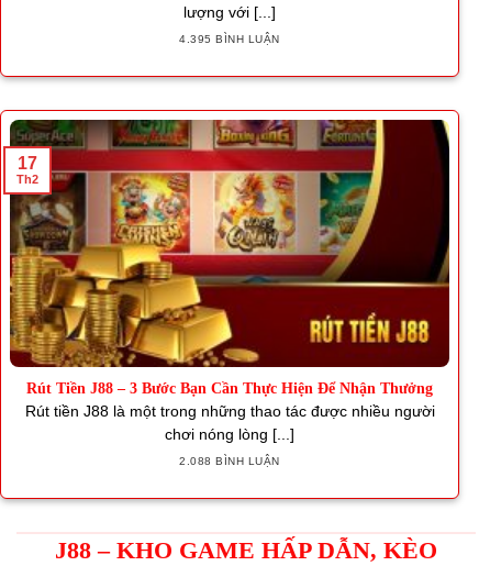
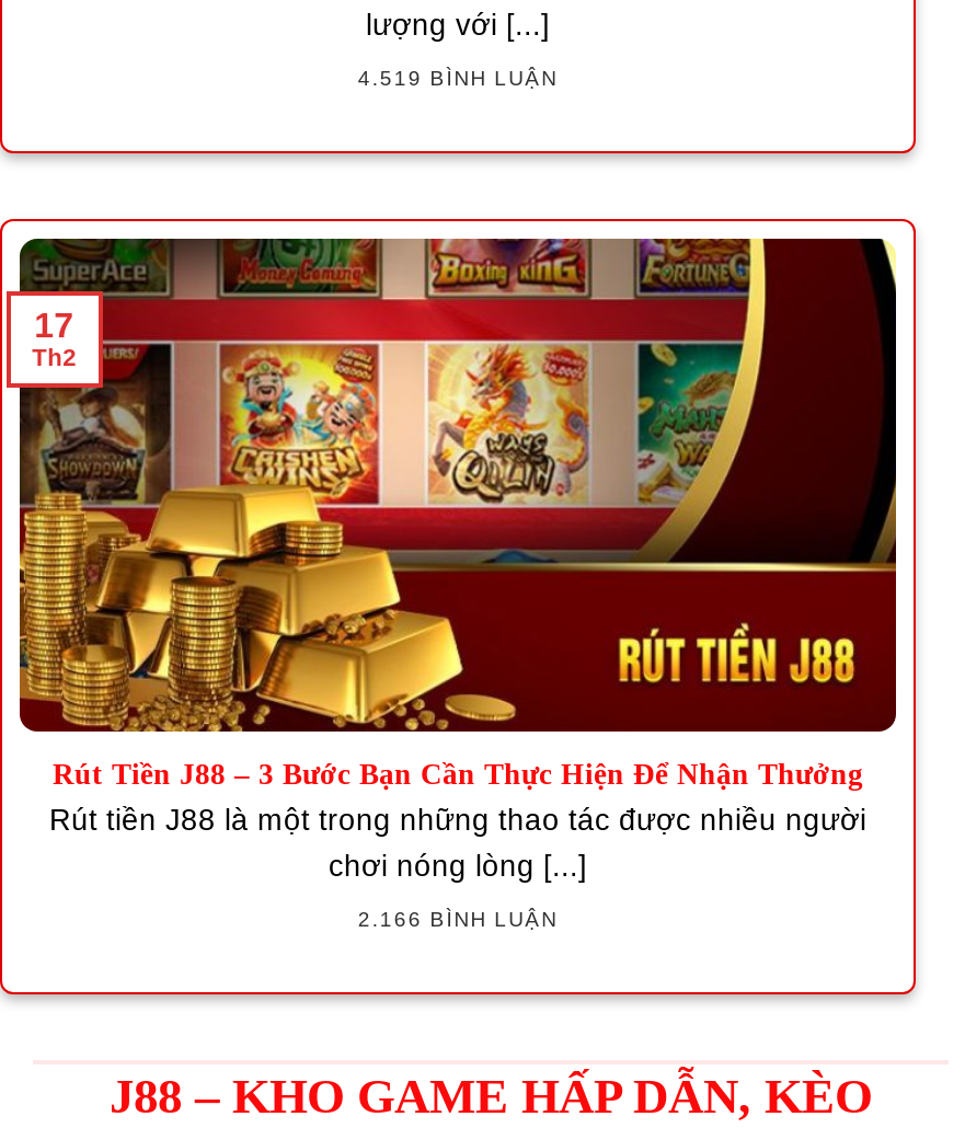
- 4.395 BÌNH LUẬN
+ 4.519 BÌNH LUẬN

- 2.088 BÌNH LUẬN
+ 2.166 BÌNH LUẬN
